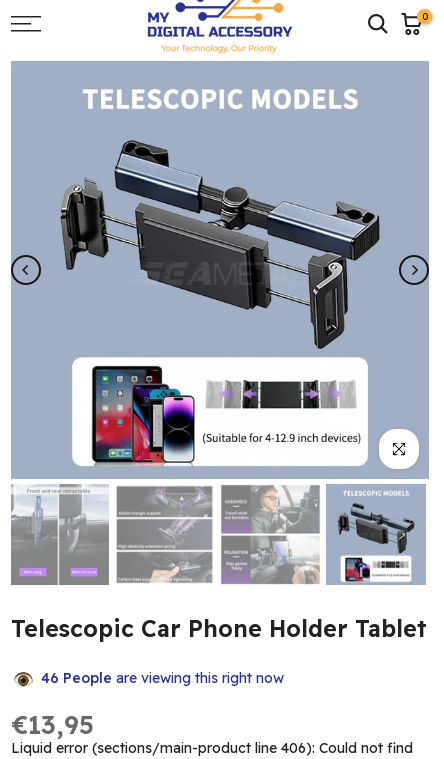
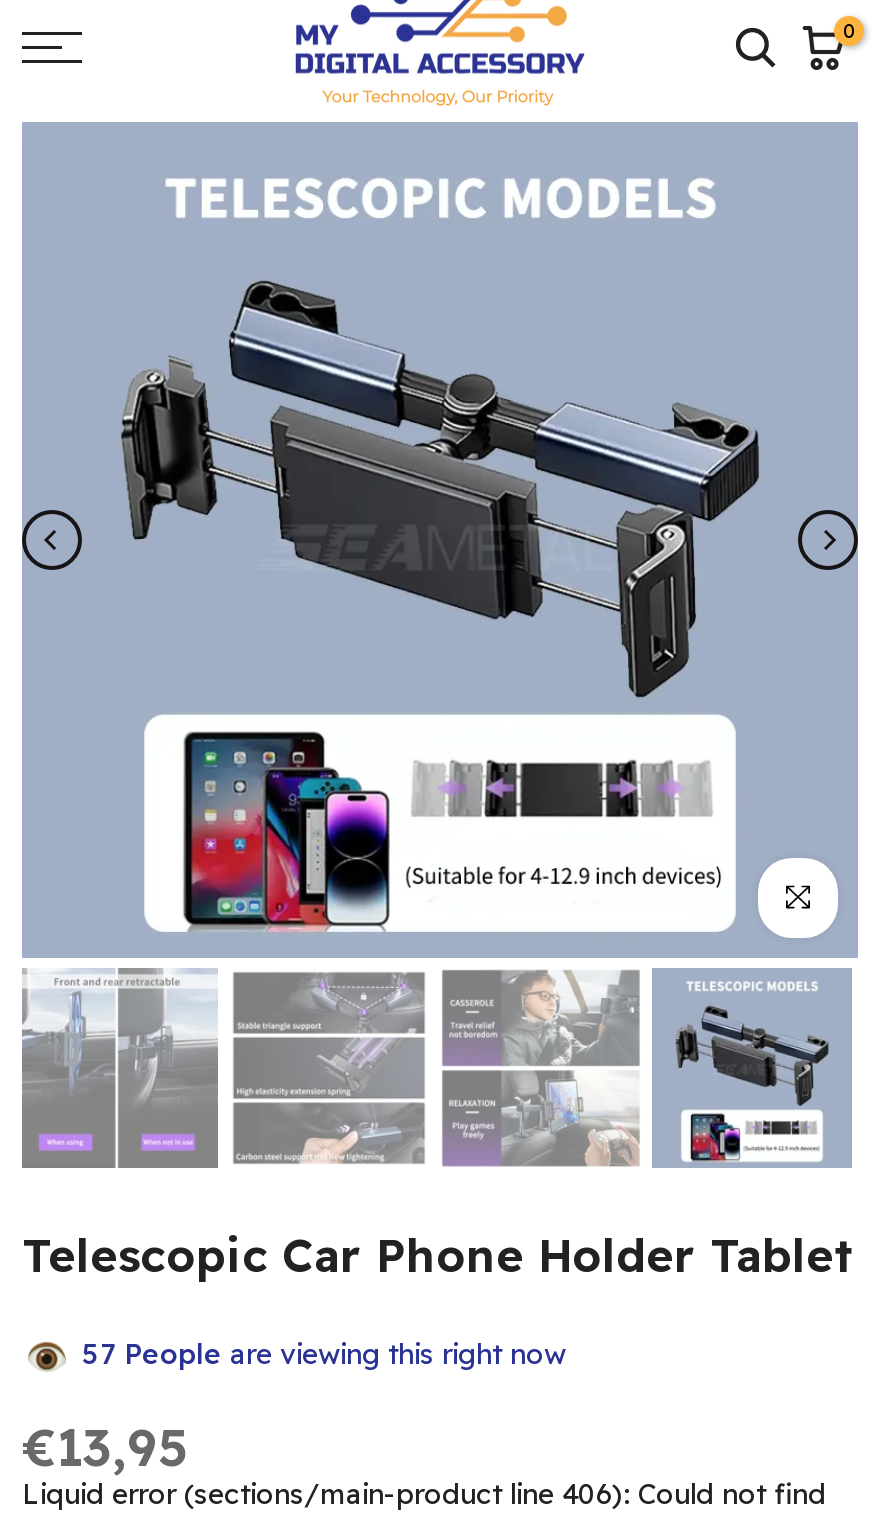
- 46 People are viewing this right now
+ 57 People are viewing this right now
